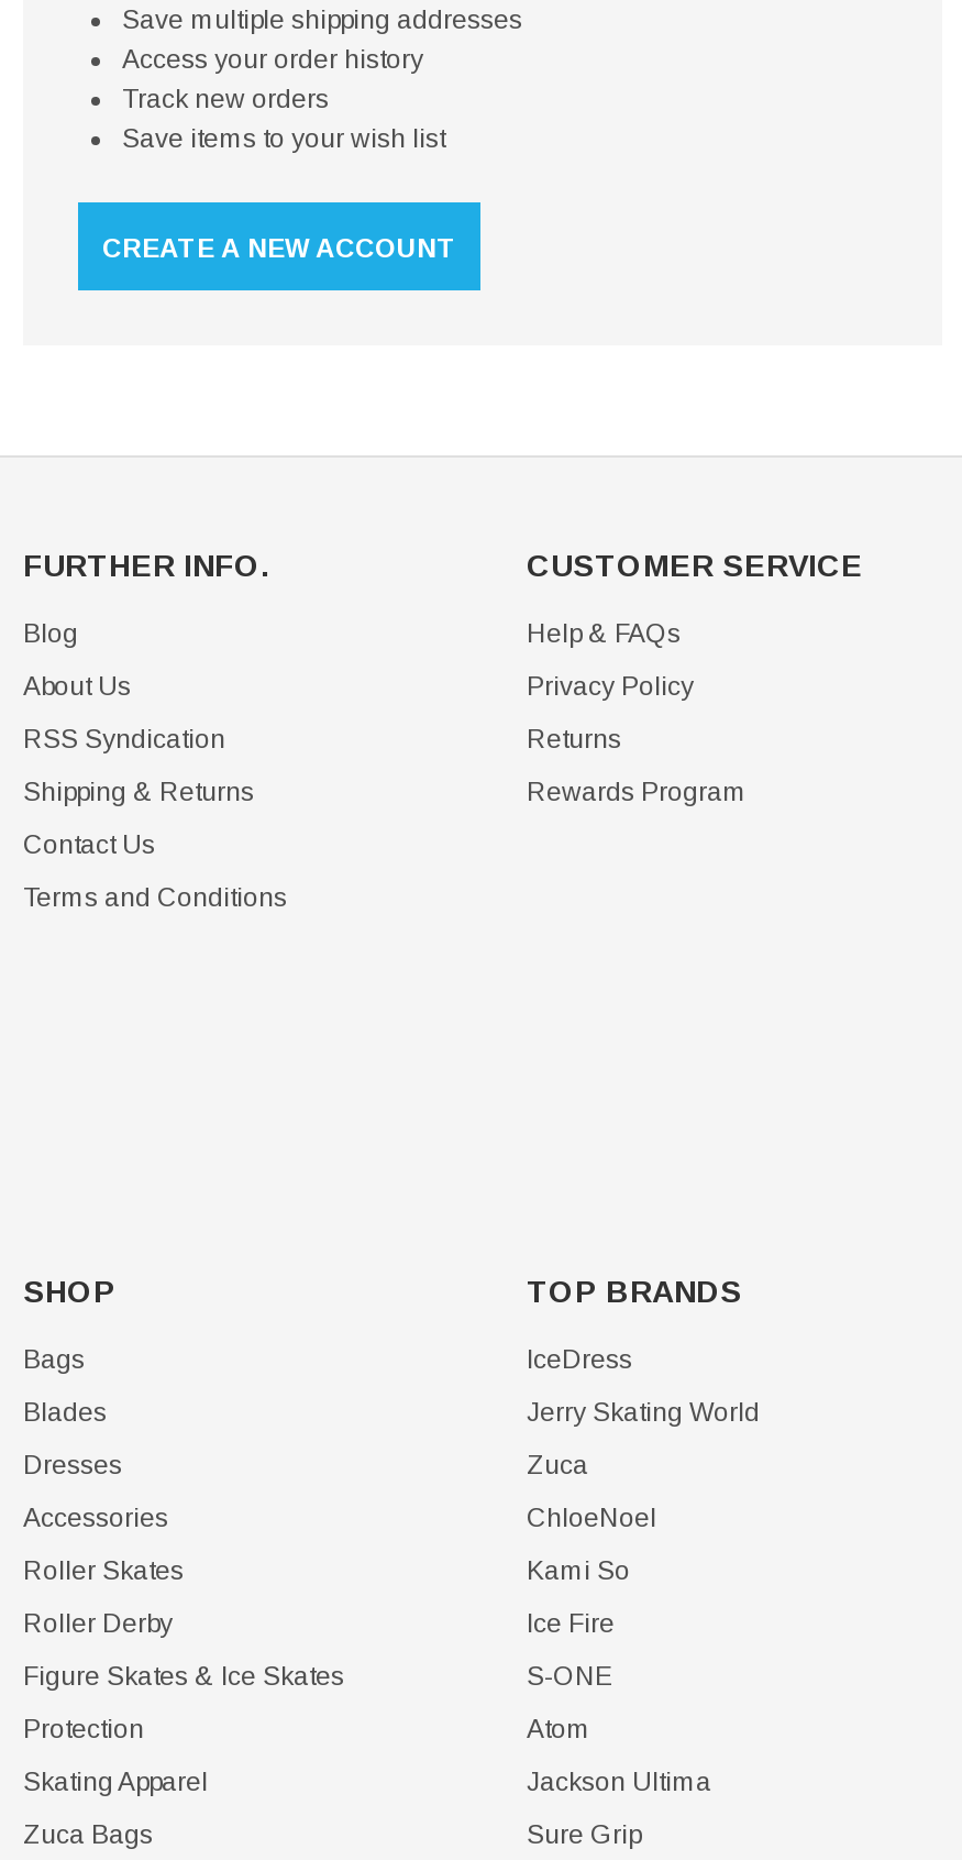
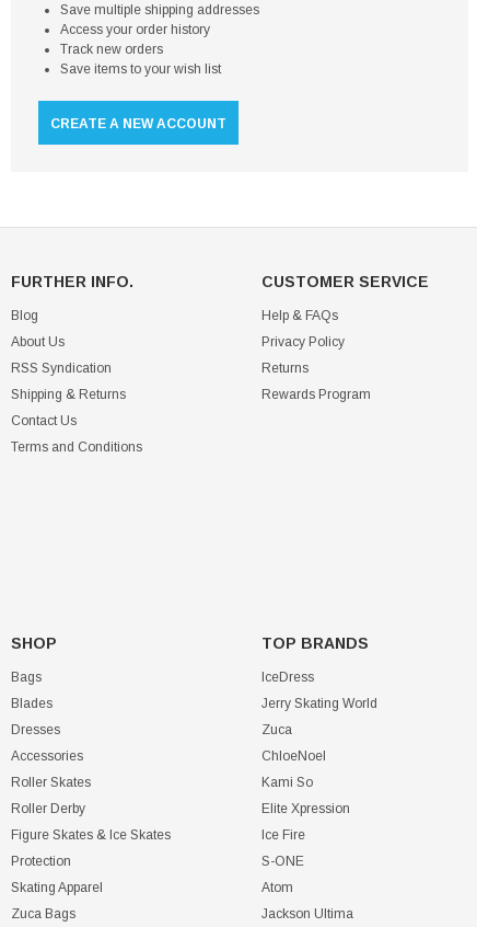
moved down: Ice Fire | S-ONE | Atom | Jackson Ultima

+ Elite Xpression

- Sure Grip
